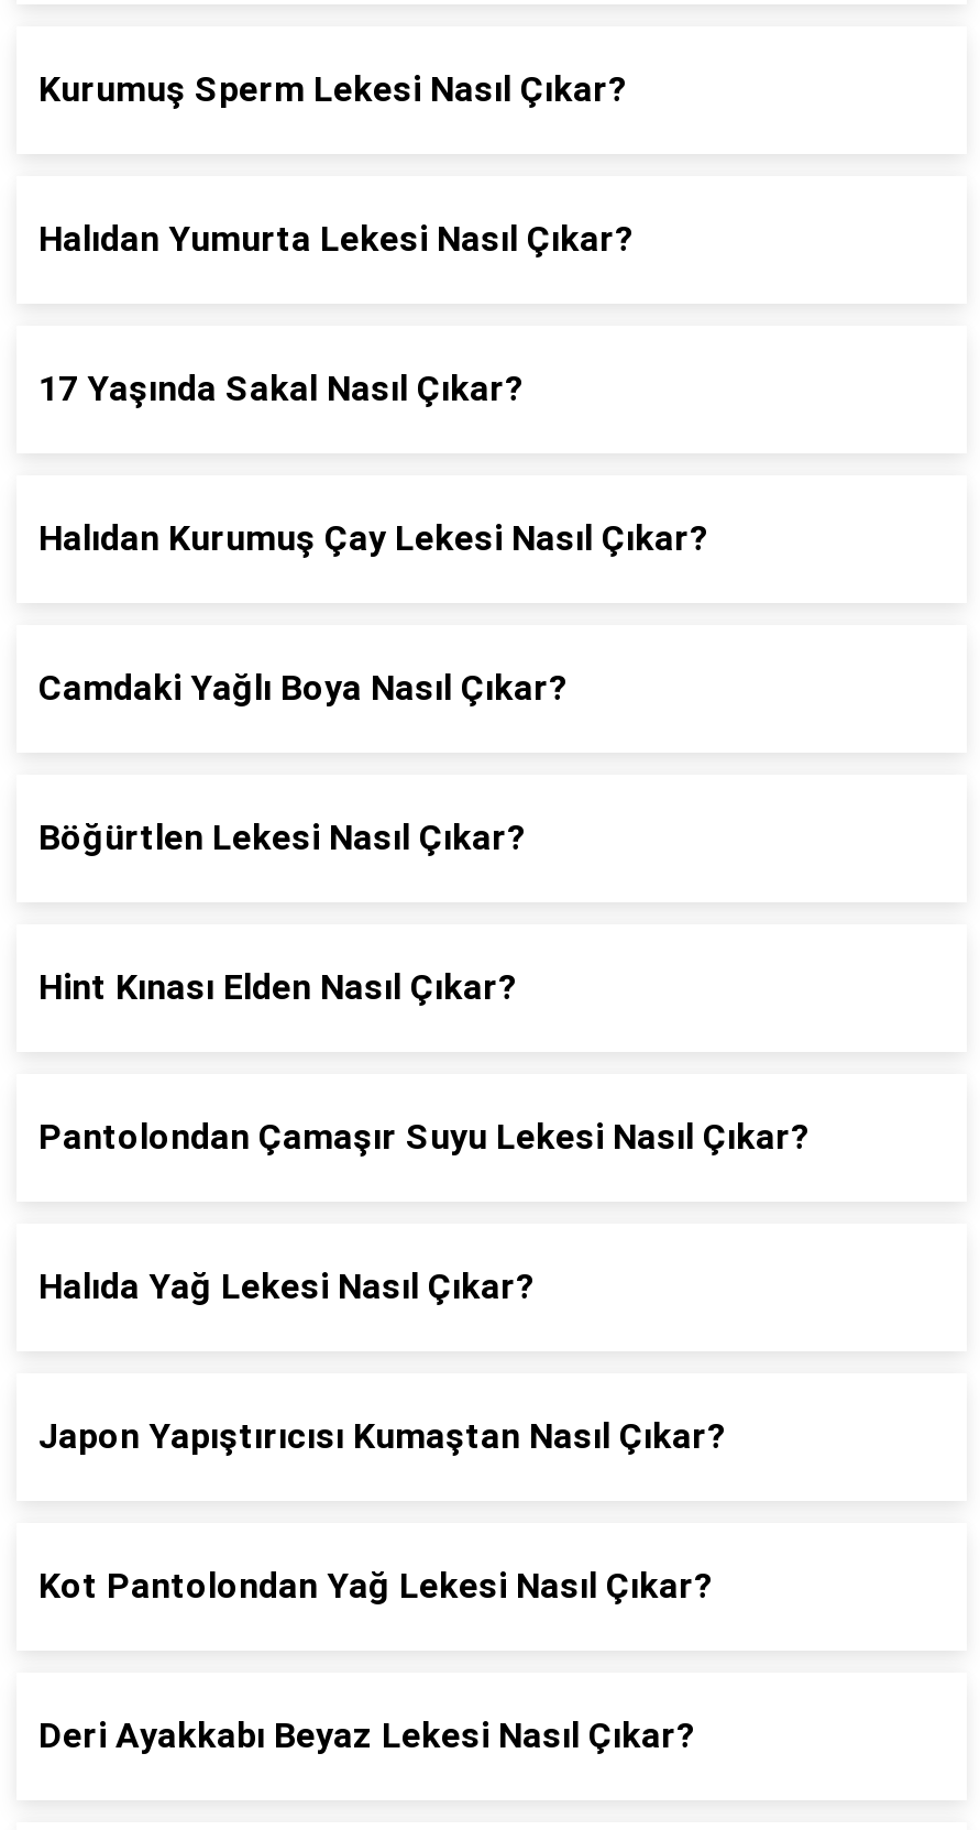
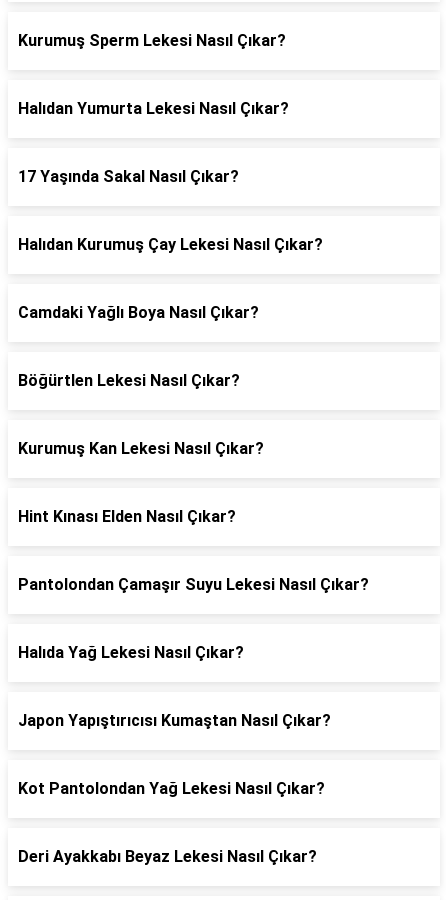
+ Kurumuş Kan Lekesi Nasıl Çıkar?
